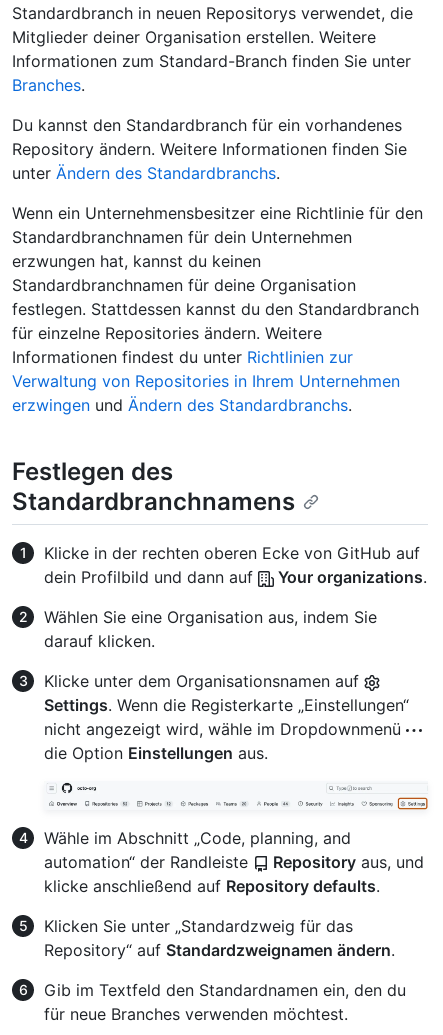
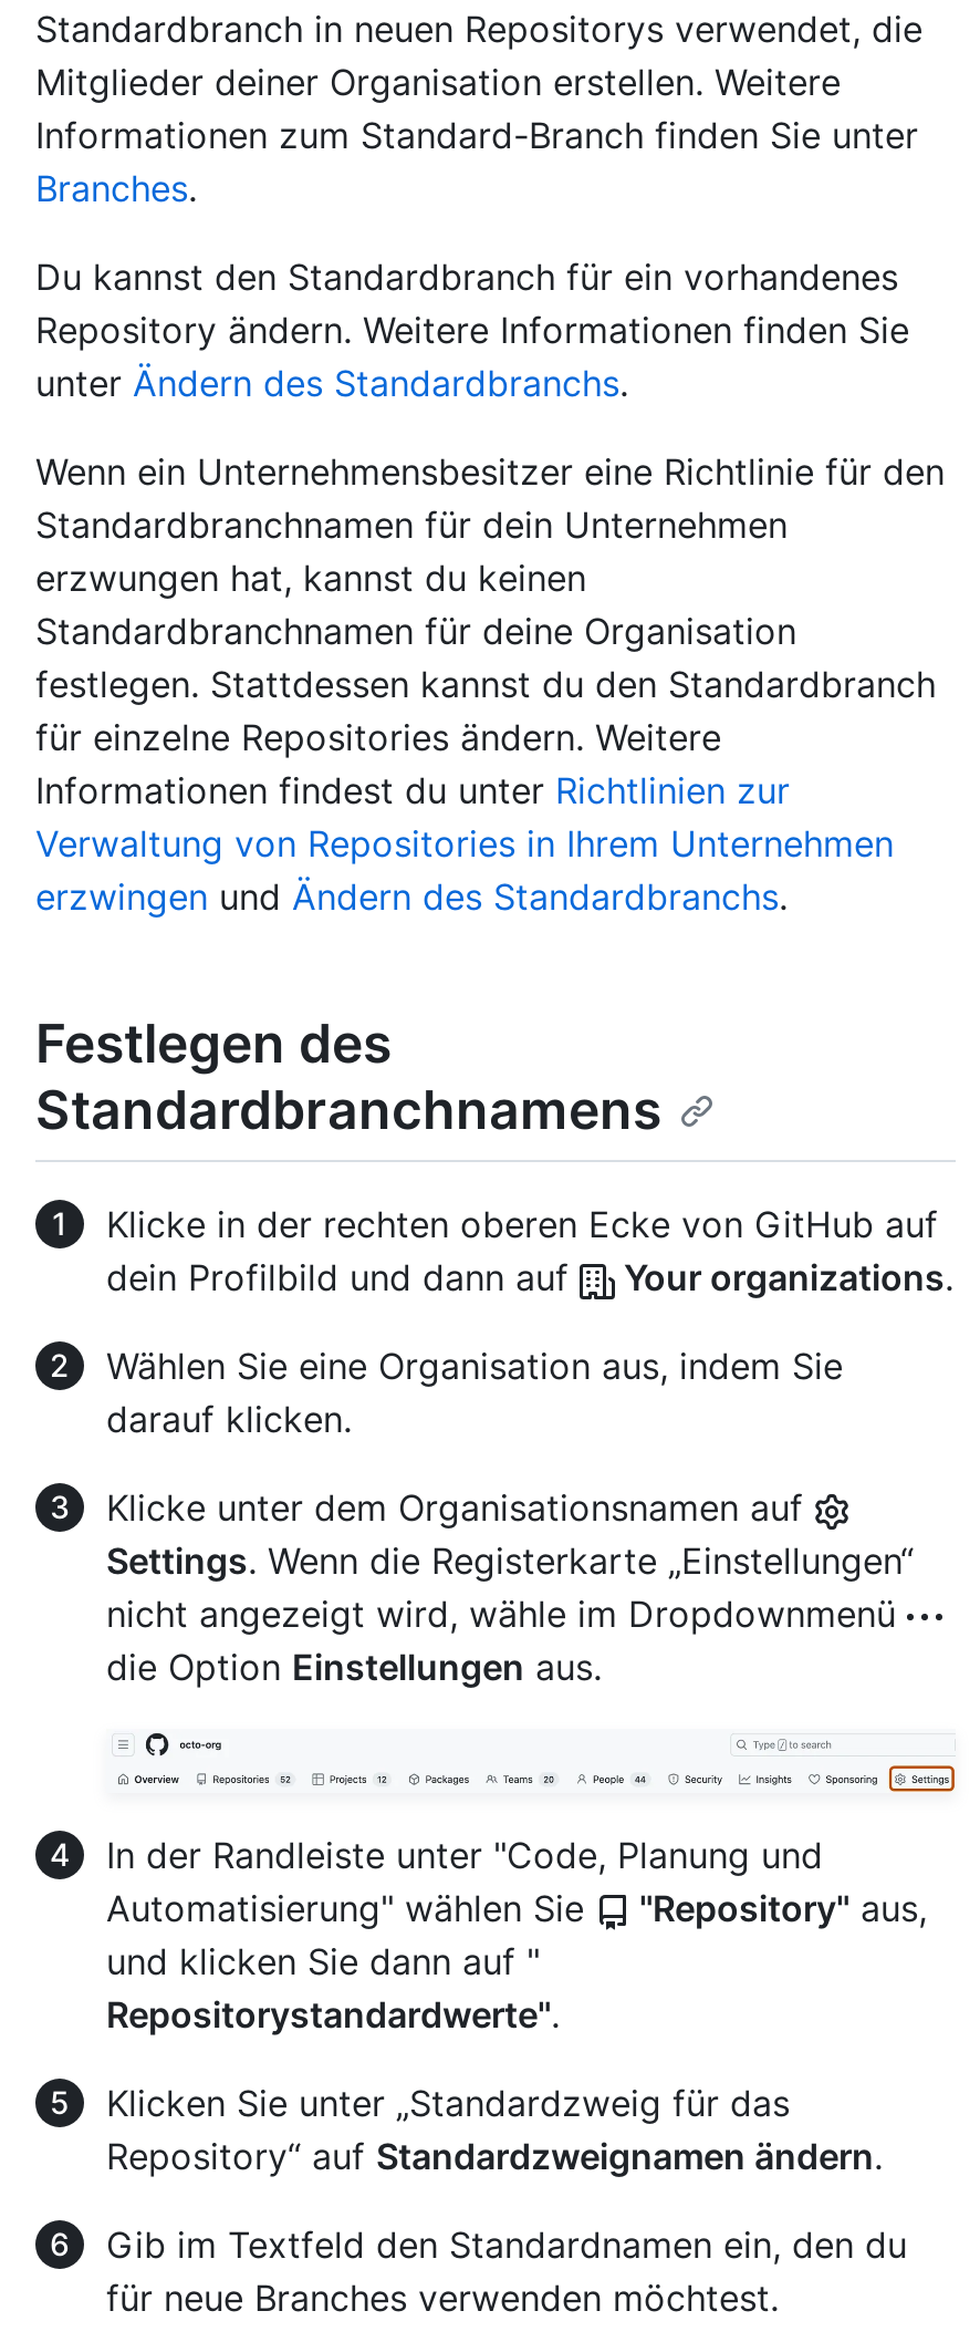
- Wähle im Abschnitt „Code, planning, and
- automation“ der Randleiste
- Repository aus, und
- klicke anschließend auf Repository defaults.
+ In der Randleiste unter "Code, Planung und
+ Automatisierung" wählen Sie
+ "Repository" aus,
+ und klicken Sie dann auf "
+ Repositorystandardwerte".
